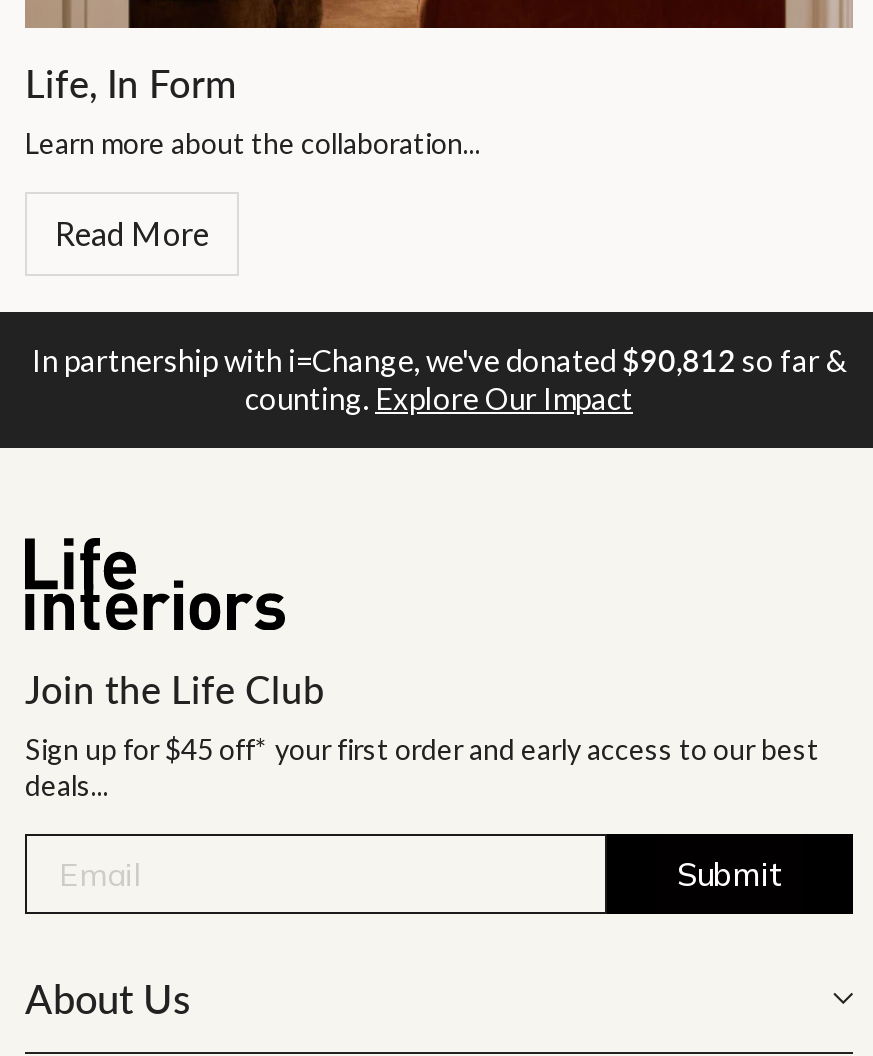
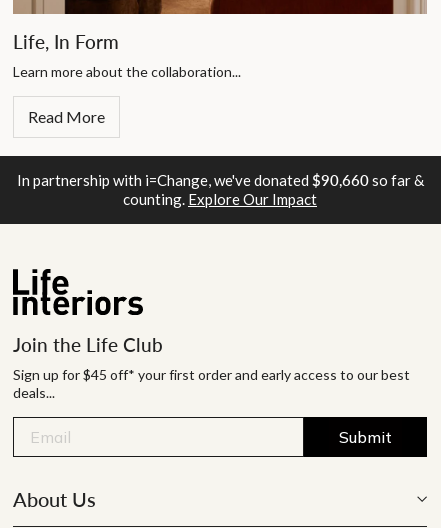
- In partnership with i=Change, we've donated $90,812 so far &
+ In partnership with i=Change, we've donated $90,660 so far &
